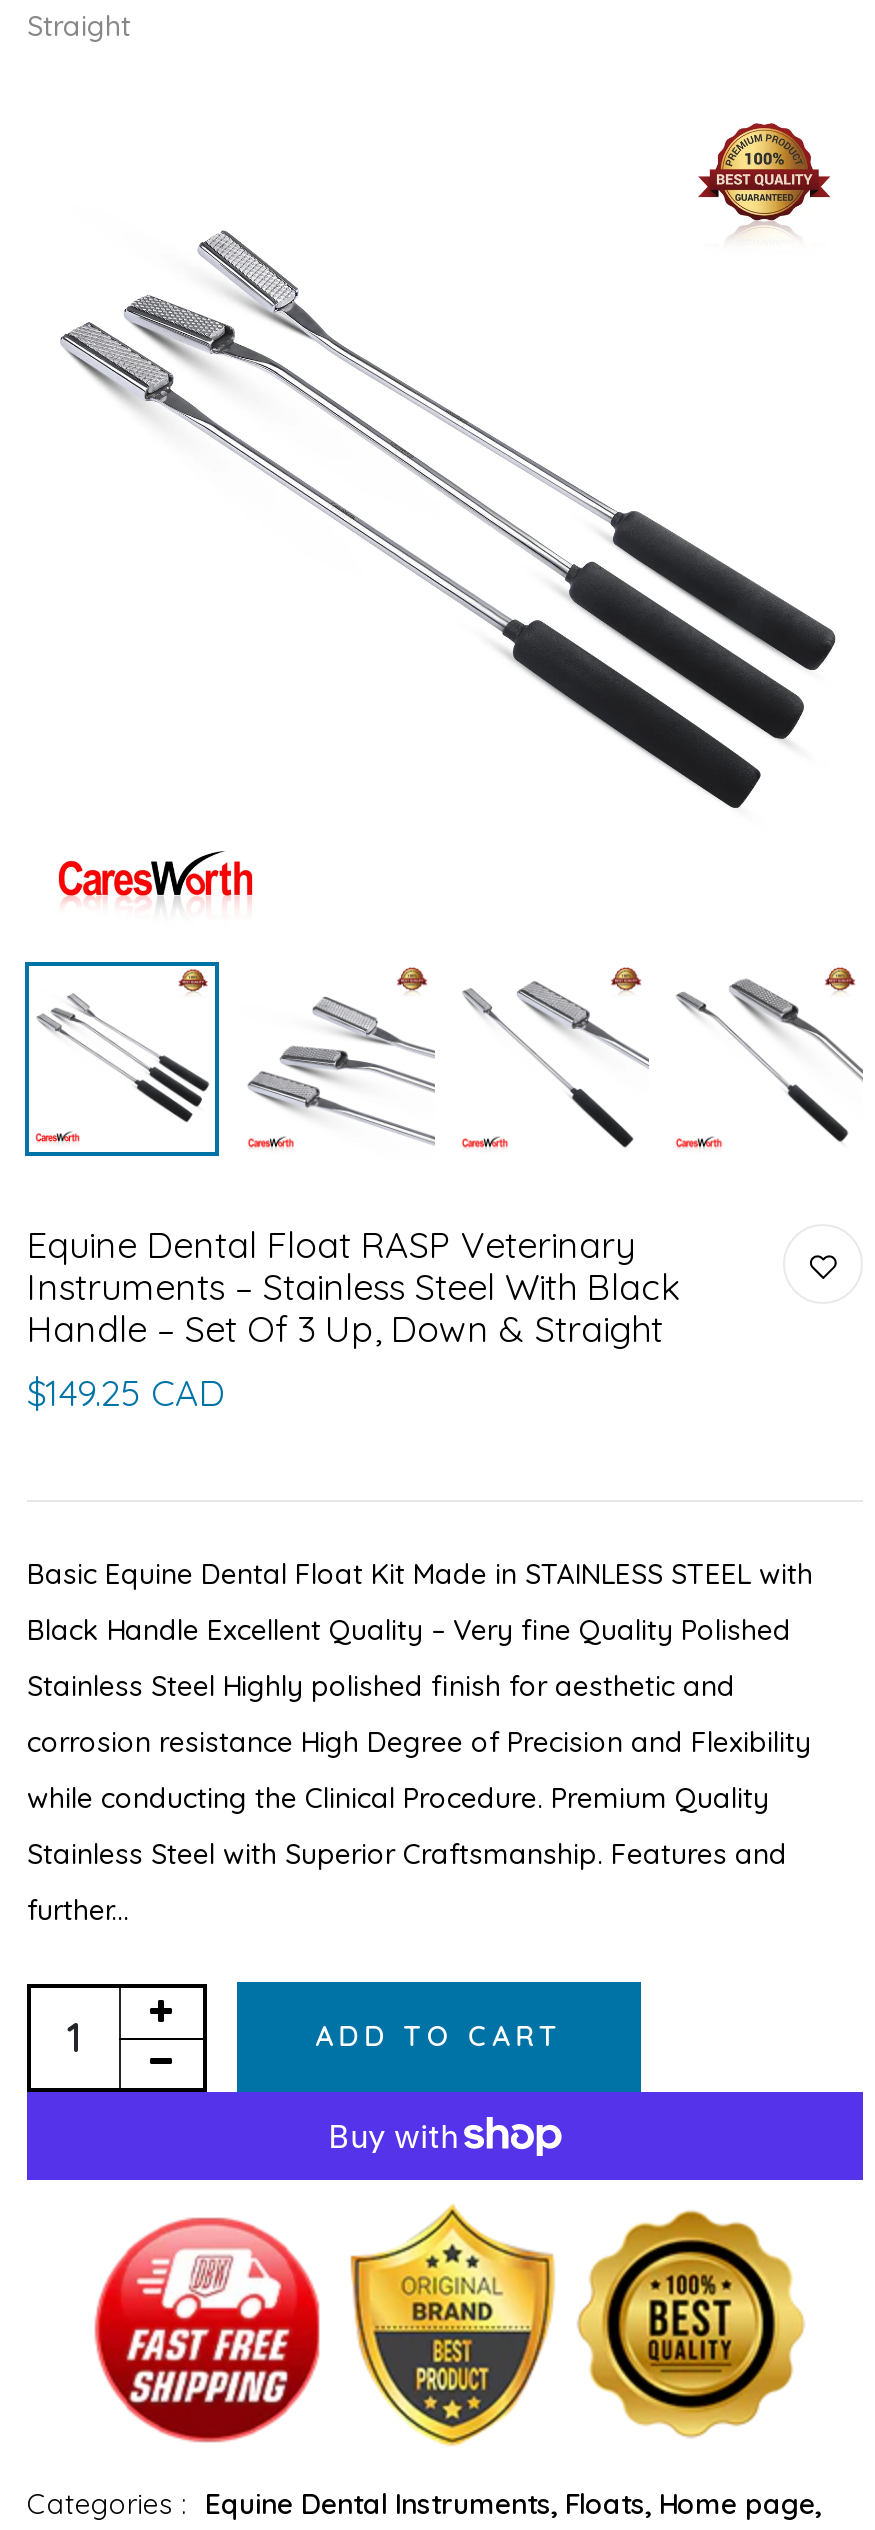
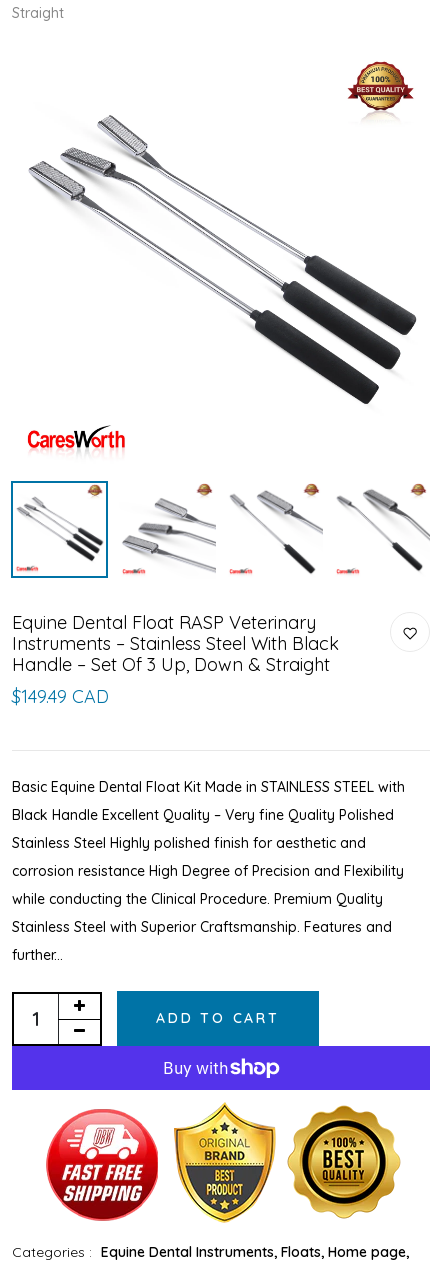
- $149.25 CAD
+ $149.49 CAD
